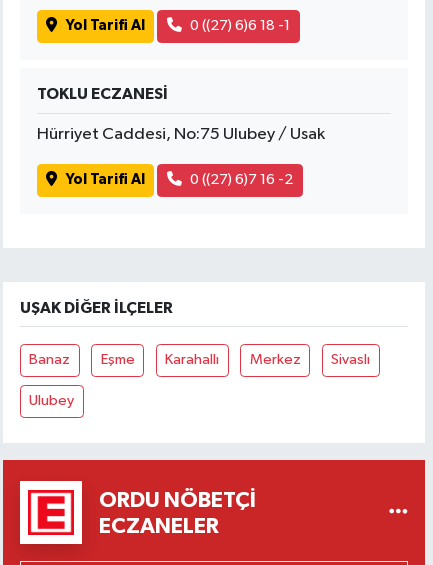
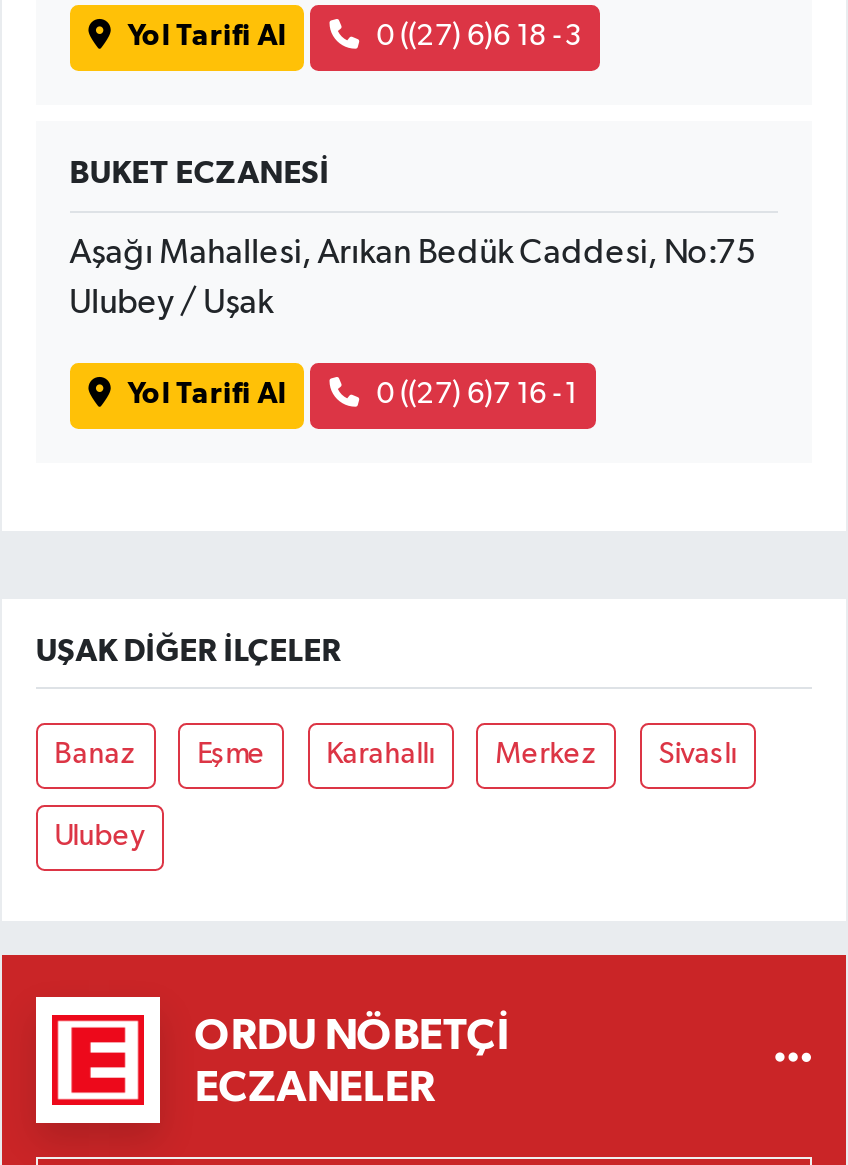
- 0 ((27) 6)6 18 -1
+ 0 ((27) 6)6 18 -3

- TOKLU ECZANESİ
- Hürriyet Caddesi, No:75 Ulubey / Usak
+ BUKET ECZANESİ
+ Aşağı Mahallesi, Arıkan Bedük Caddesi, No:75
+ Ulubey / Uşak

- 0 ((27) 6)7 16 -2
+ 0 ((27) 6)7 16 -1
